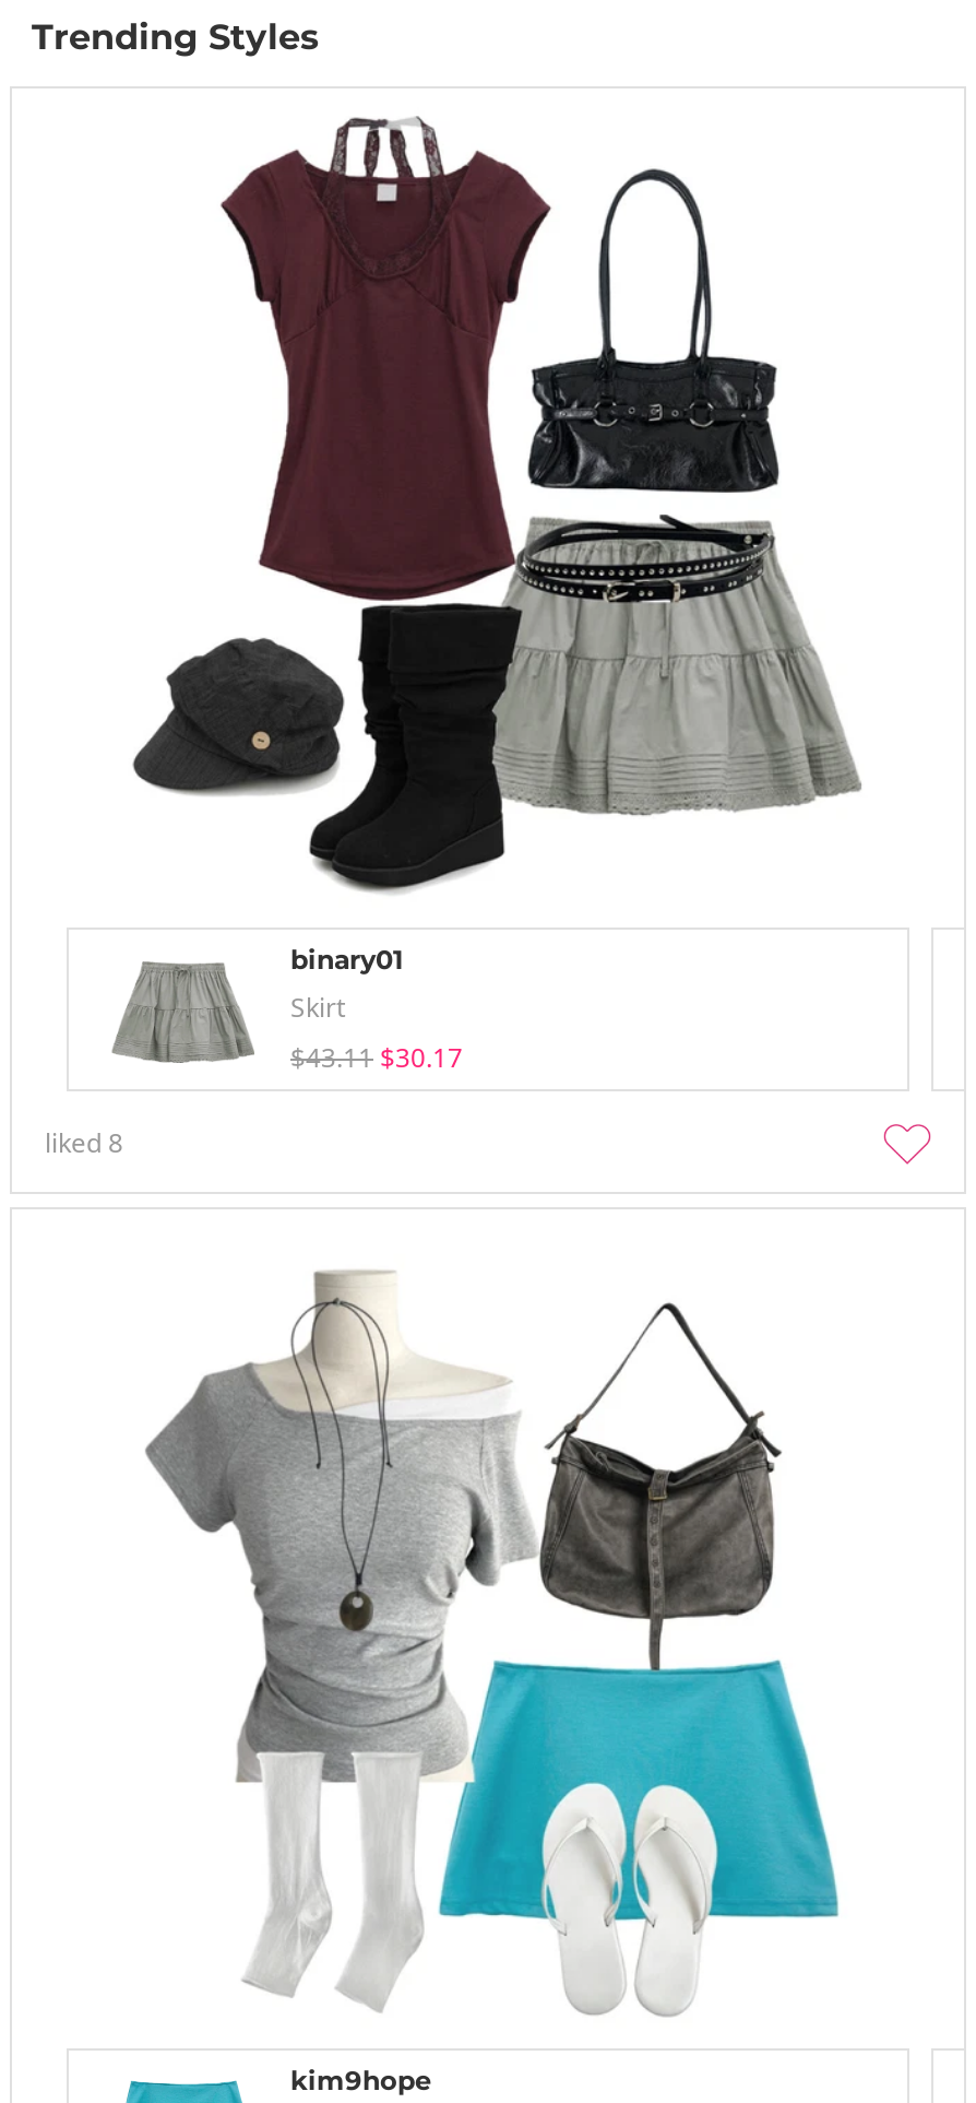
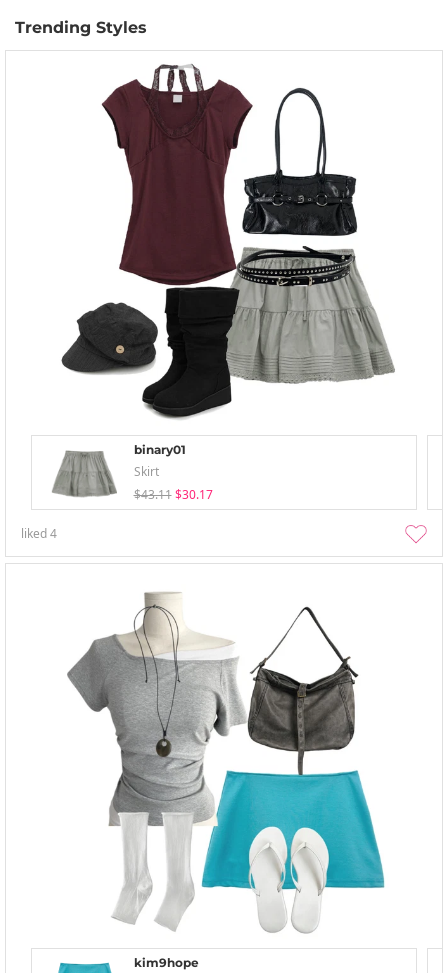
- liked 8
+ liked 4
